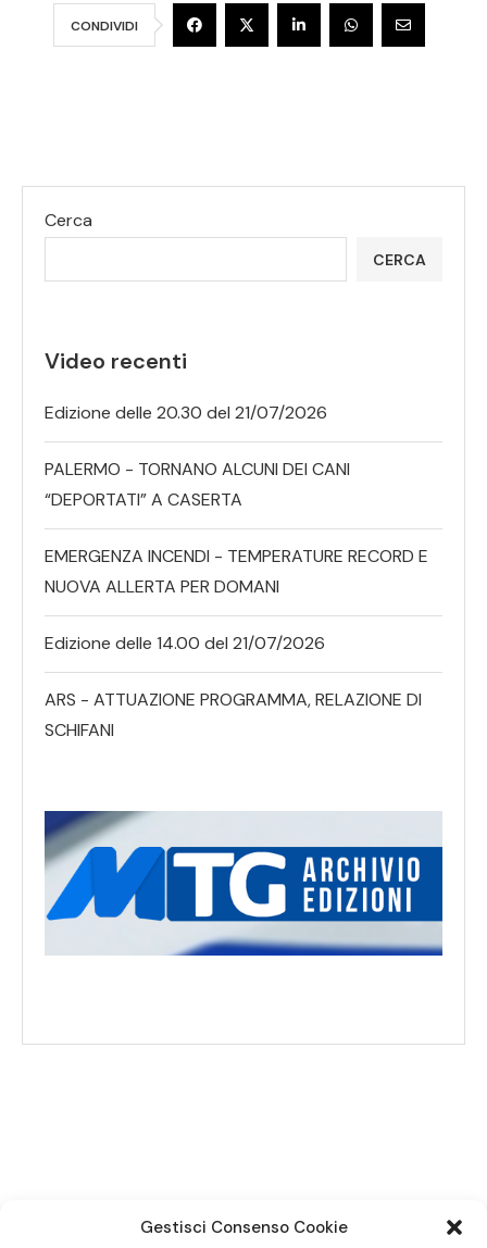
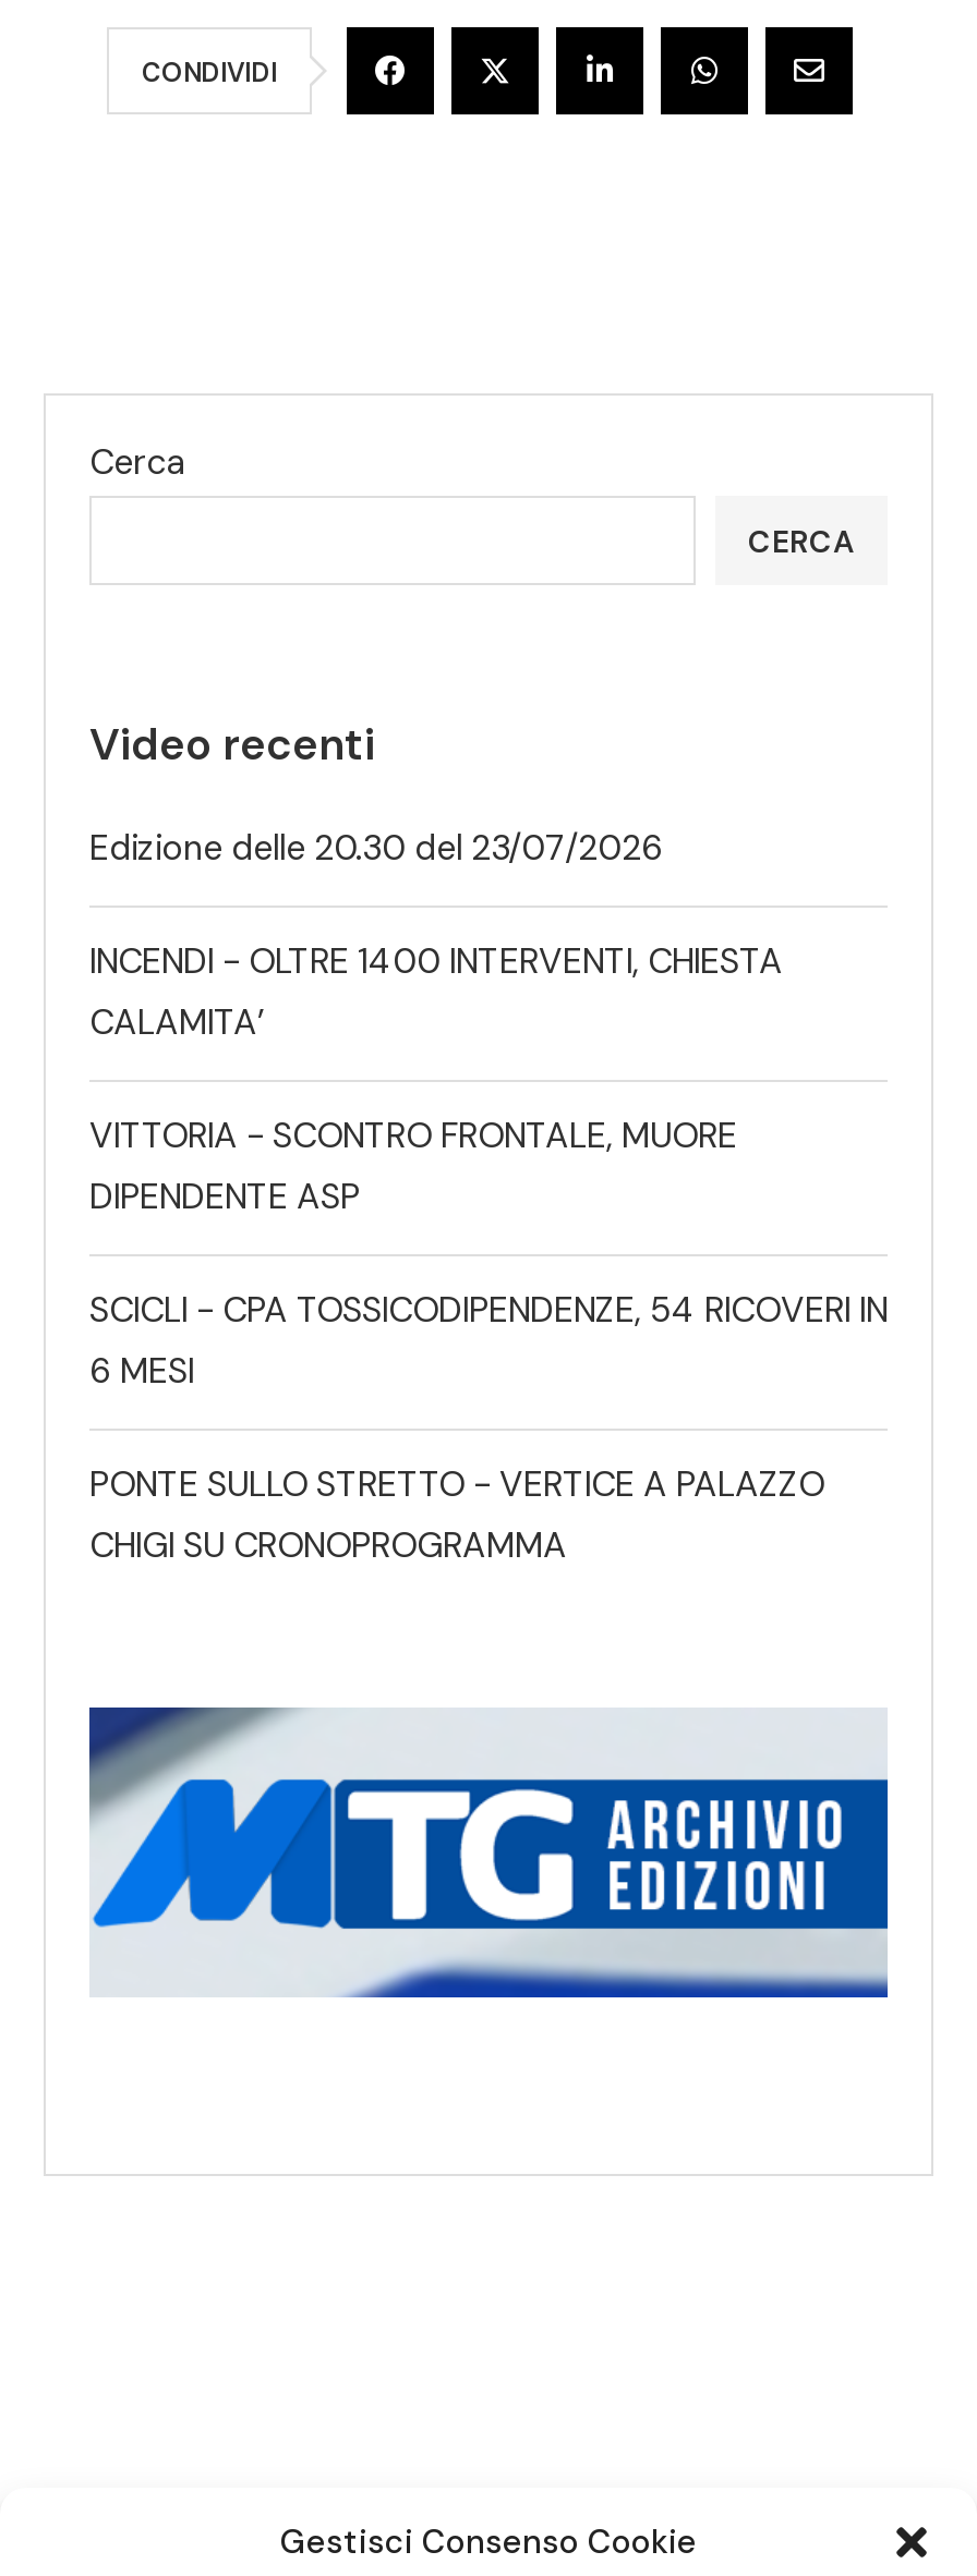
- Edizione delle 20.30 del 21/07/2026
+ Edizione delle 20.30 del 23/07/2026

- PALERMO - TORNANO ALCUNI DEI CANI
- “DEPORTATI” A CASERTA
+ INCENDI - OLTRE 1400 INTERVENTI, CHIESTA
+ CALAMITA’

- EMERGENZA INCENDI - TEMPERATURE RECORD E
- NUOVA ALLERTA PER DOMANI
+ VITTORIA - SCONTRO FRONTALE, MUORE
+ DIPENDENTE ASP

- Edizione delle 14.00 del 21/07/2026
+ SCICLI - CPA TOSSICODIPENDENZE, 54 RICOVERI IN
+ 6 MESI

- ARS - ATTUAZIONE PROGRAMMA, RELAZIONE DI
- SCHIFANI
+ PONTE SULLO STRETTO - VERTICE A PALAZZO
+ CHIGI SU CRONOPROGRAMMA
